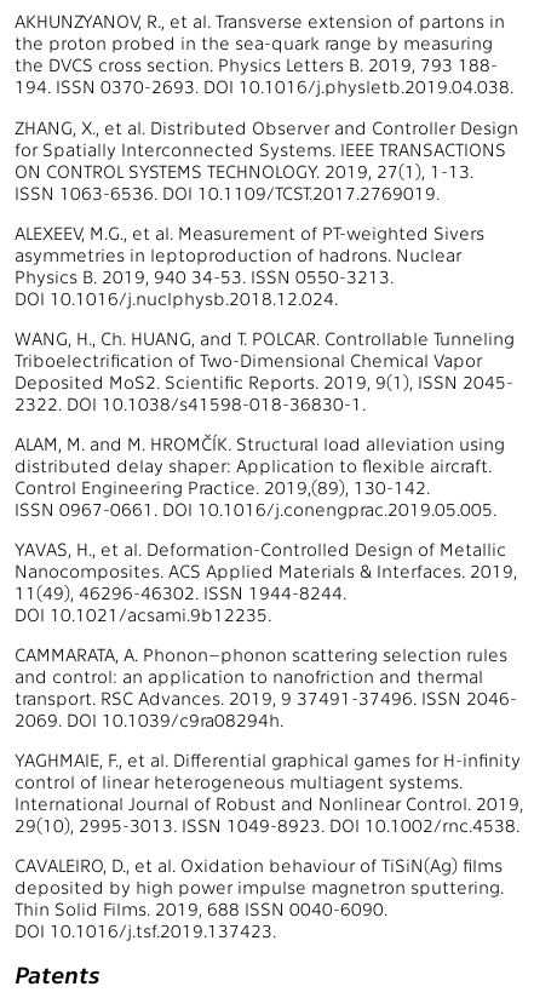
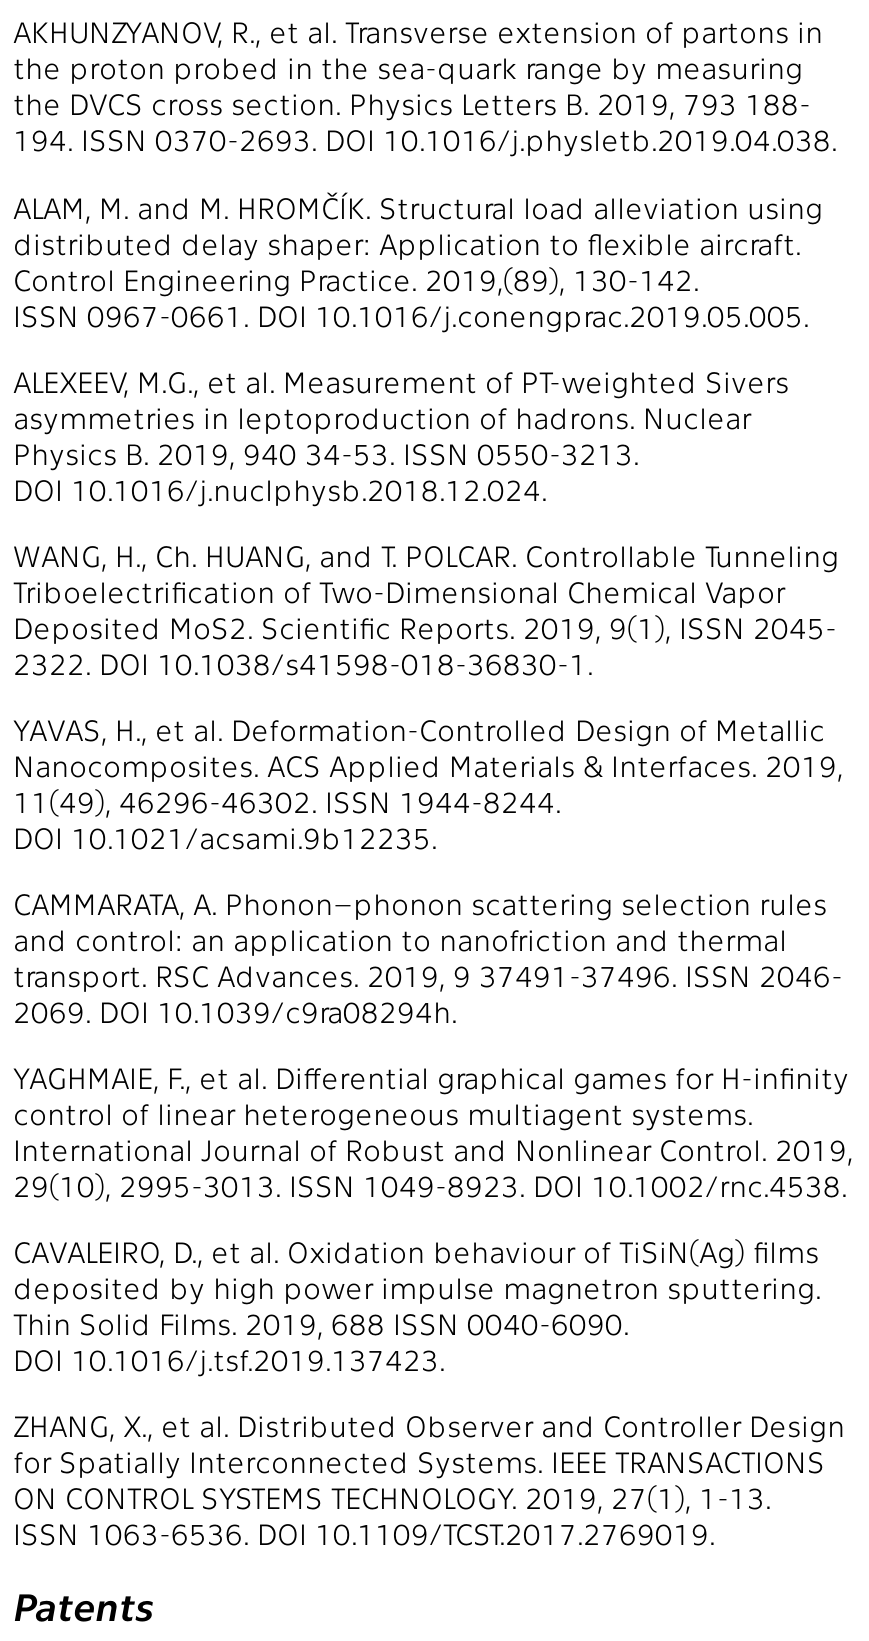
moved down: ZHANG, X., et al. Distributed Observer and Controller Design | for Spatially Interconnected Systems. IEEE TRANSACTIONS | ON CONTROL SYSTEMS TECHNOLOGY. 2019, 27(1), 1-13. | ISSN 1063-6536. DOI 10.1109/TCST.2017.2769019.

moved up: ALAM, M. and M. HROMČÍK. Structural load alleviation using | distributed delay shaper: Application to flexible aircraft. | Control Engineering Practice. 2019,(89), 130-142. | ISSN 0967-0661. DOI 10.1016/j.conengprac.2019.05.005.

moved up: YAVAS, H., et al. Deformation-Controlled Design of Metallic | Nanocomposites. ACS Applied Materials & Interfaces. 2019, | 11(49), 46296-46302. ISSN 1944-8244. | ... | Thin Solid Films. 2019, 688 ISSN 0040-6090. | DOI 10.1016/j.tsf.2019.137423.
